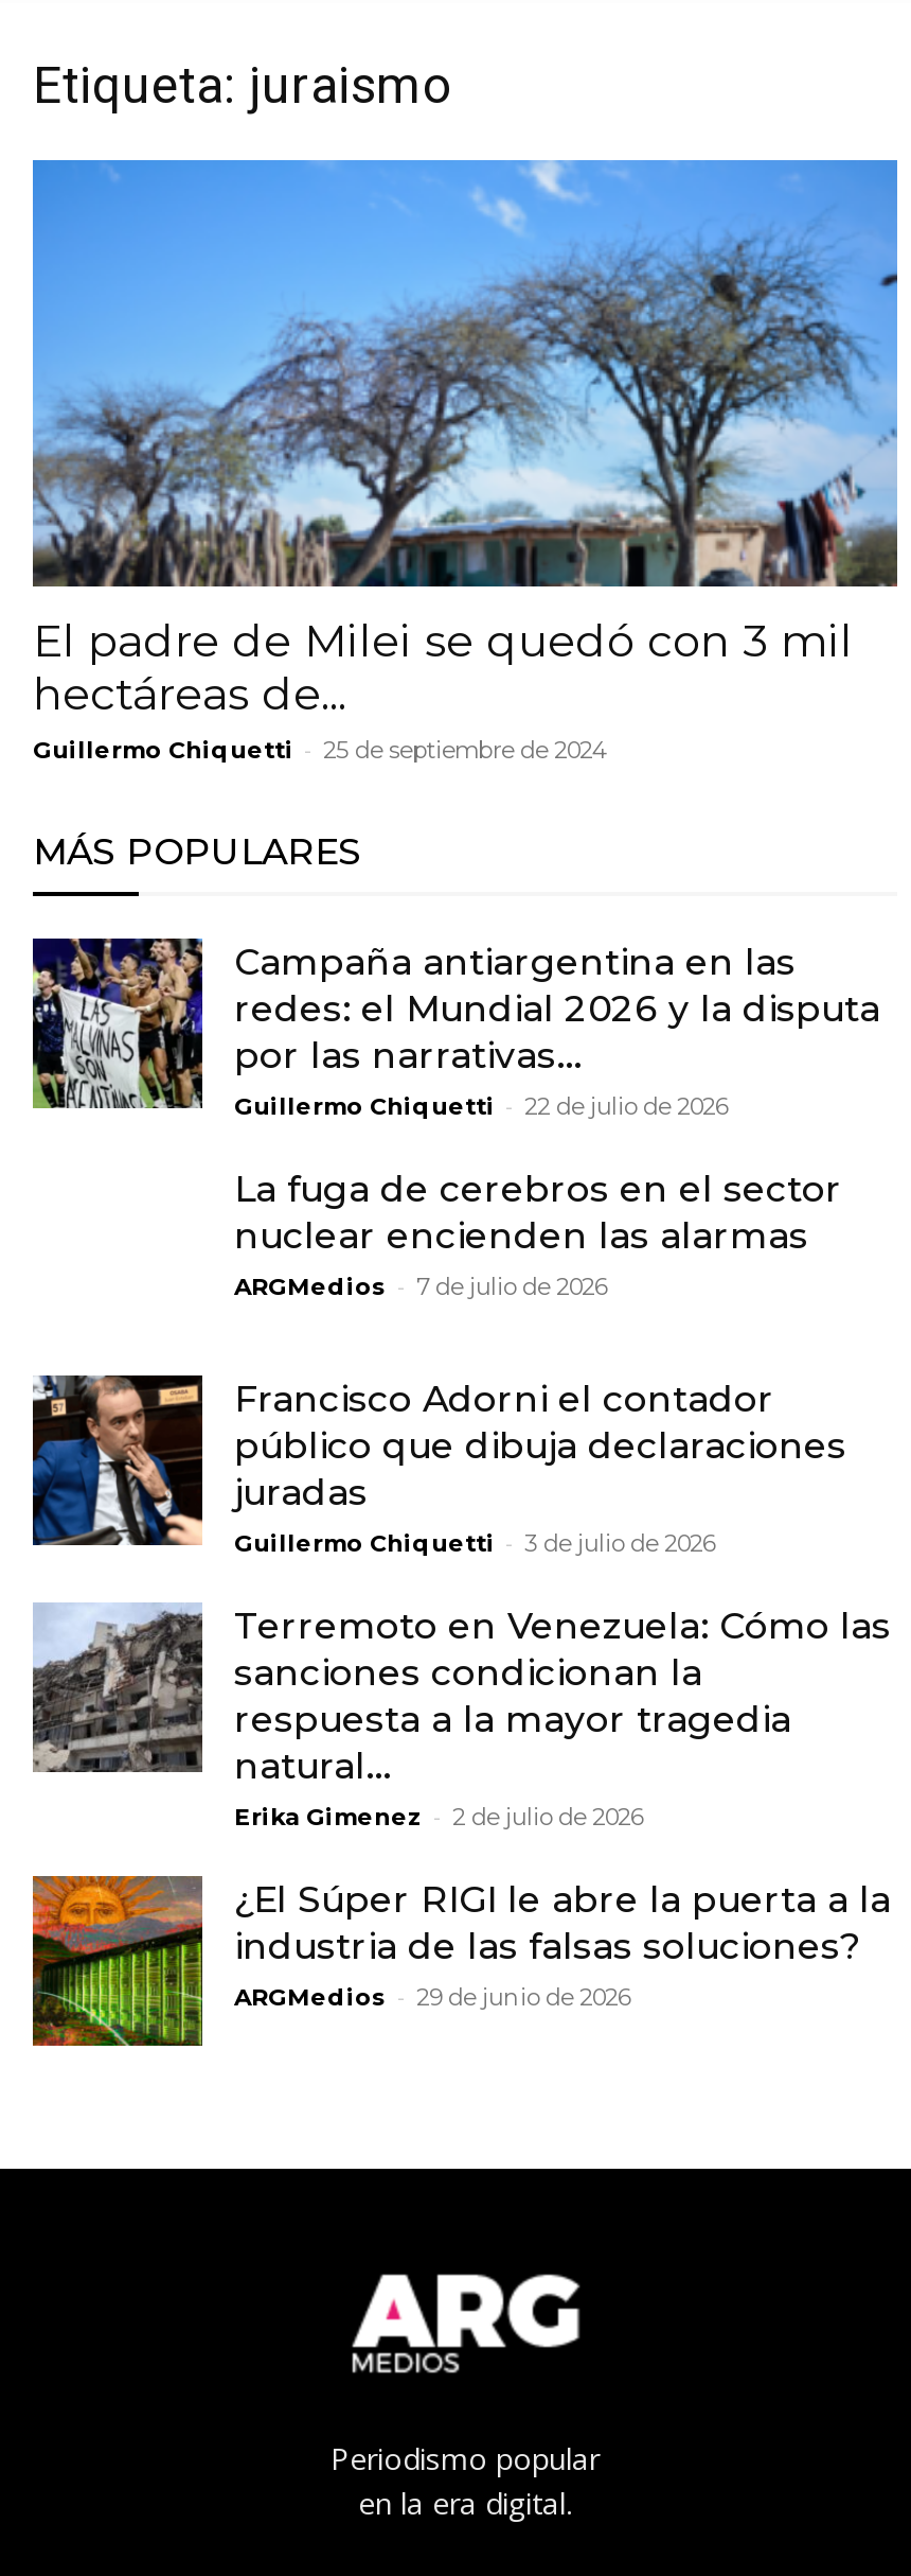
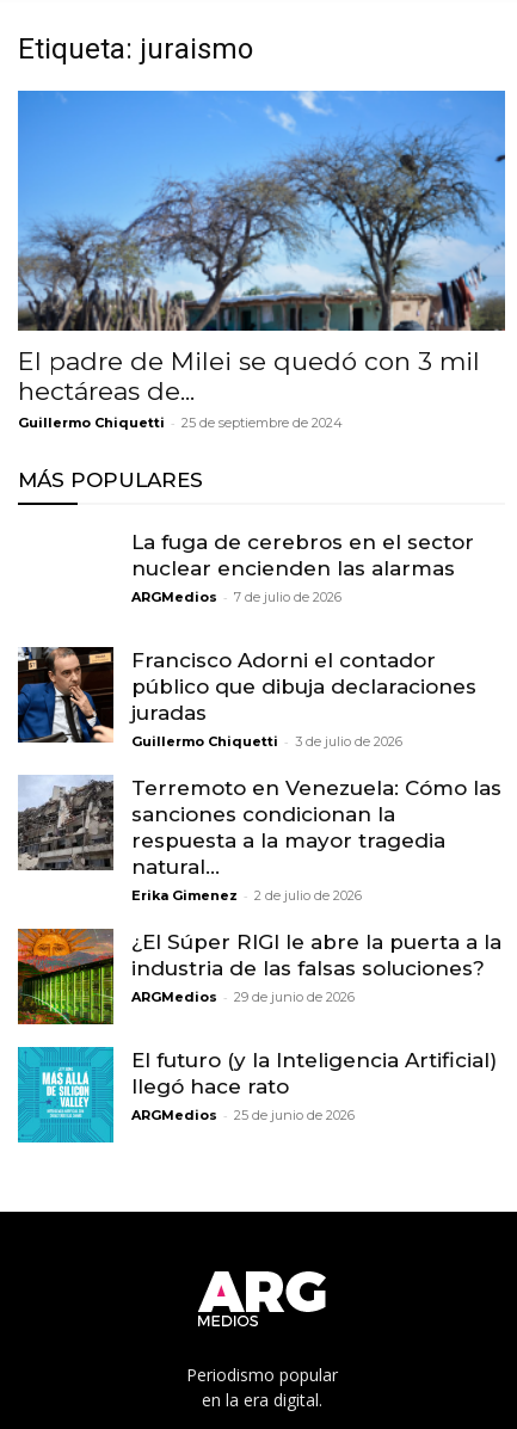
- [image]
- Campaña antiargentina en las
- redes: el Mundial 2026 y la disputa
- por las narrativas...
- Guillermo Chiquetti - 22 de julio de 2026

moved up: [image] | La fuga de cerebros en el sector | nuclear encienden las alarmas | ... | industria de las falsas soluciones? | ARGMedios - 29 de junio de 2026

+ [image]
+ El futuro (y la Inteligencia Artificial)
+ llegó hace rato
+ ARGMedios - 25 de junio de 2026
